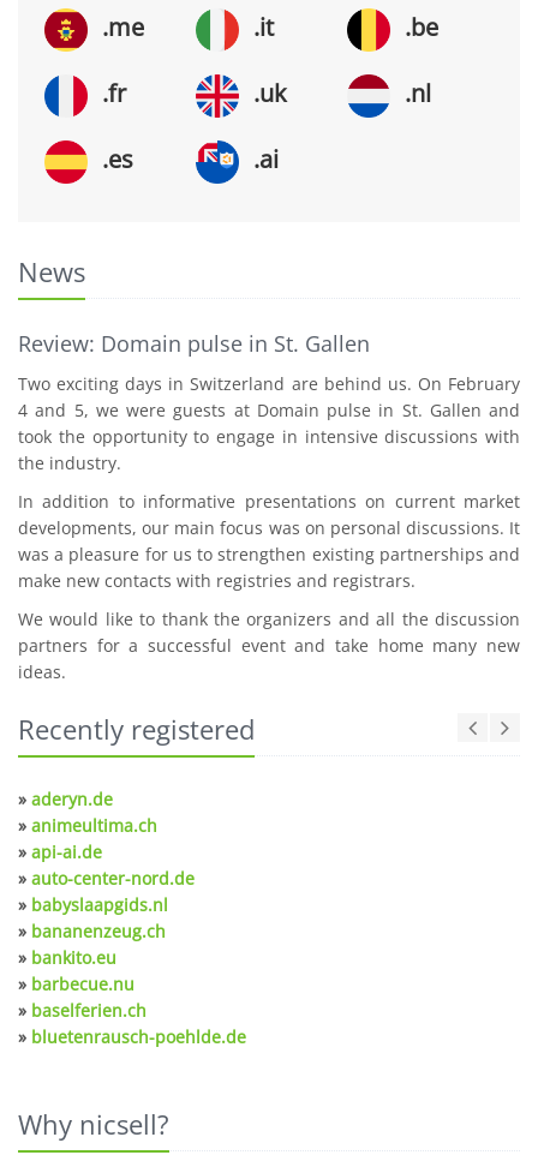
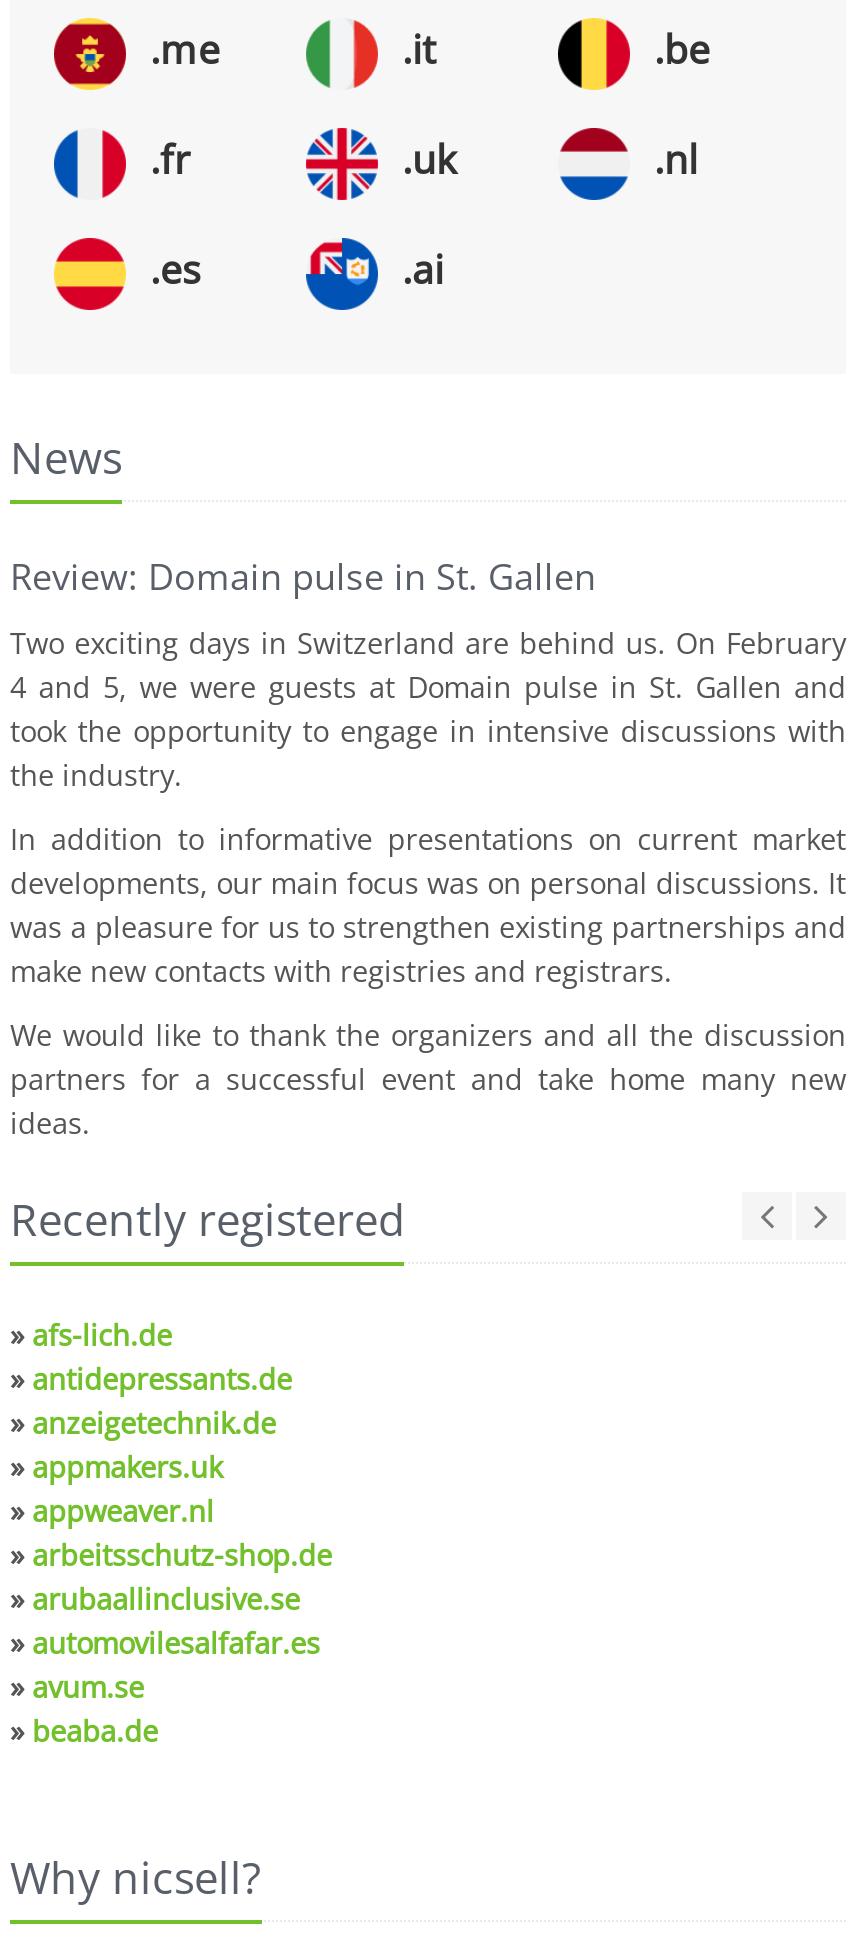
- » aderyn.de
- » animeultima.ch
- » api-ai.de
- » auto-center-nord.de
- » babyslaapgids.nl
- » bananenzeug.ch
- » bankito.eu
- » barbecue.nu
- » baselferien.ch
- » bluetenrausch-poehlde.de
+ » afs-lich.de
+ » antidepressants.de
+ » anzeigetechnik.de
+ » appmakers.uk
+ » appweaver.nl
+ » arbeitsschutz-shop.de
+ » arubaallinclusive.se
+ » automovilesalfafar.es
+ » avum.se
+ » beaba.de
